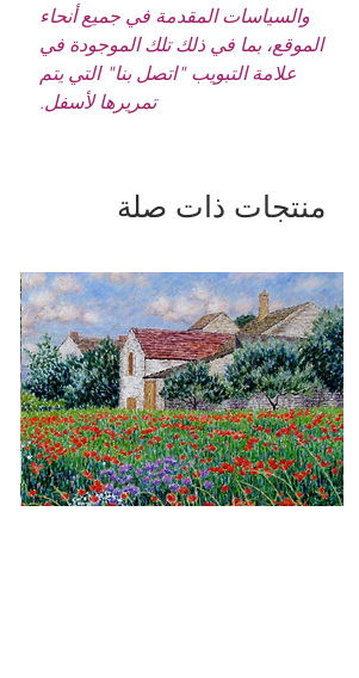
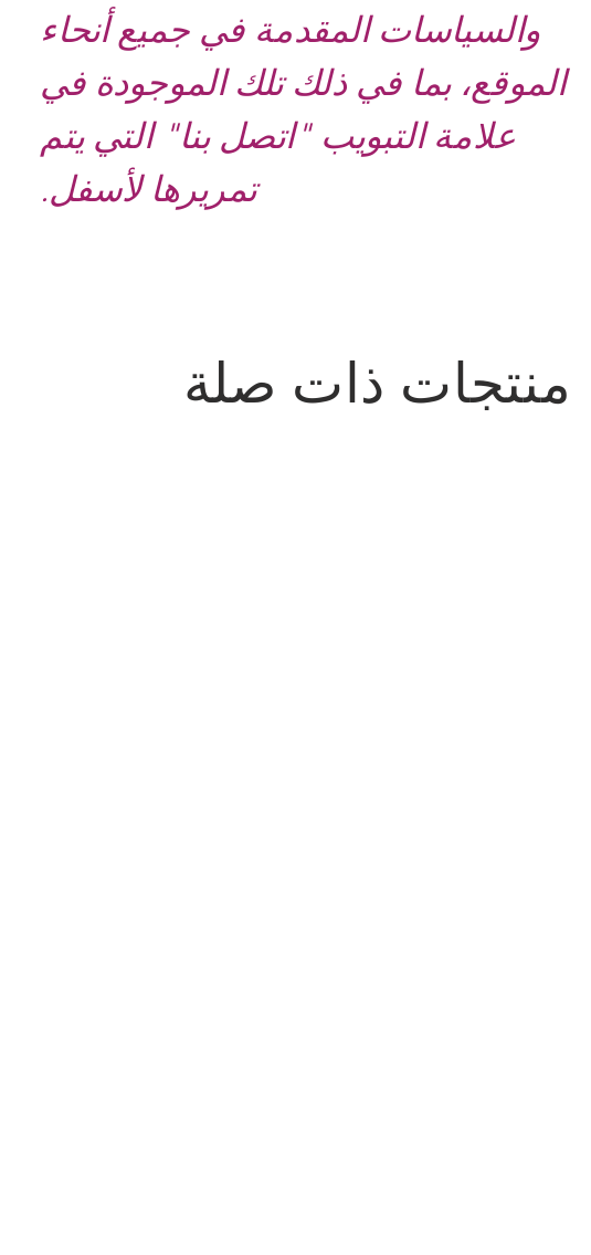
- [image]
